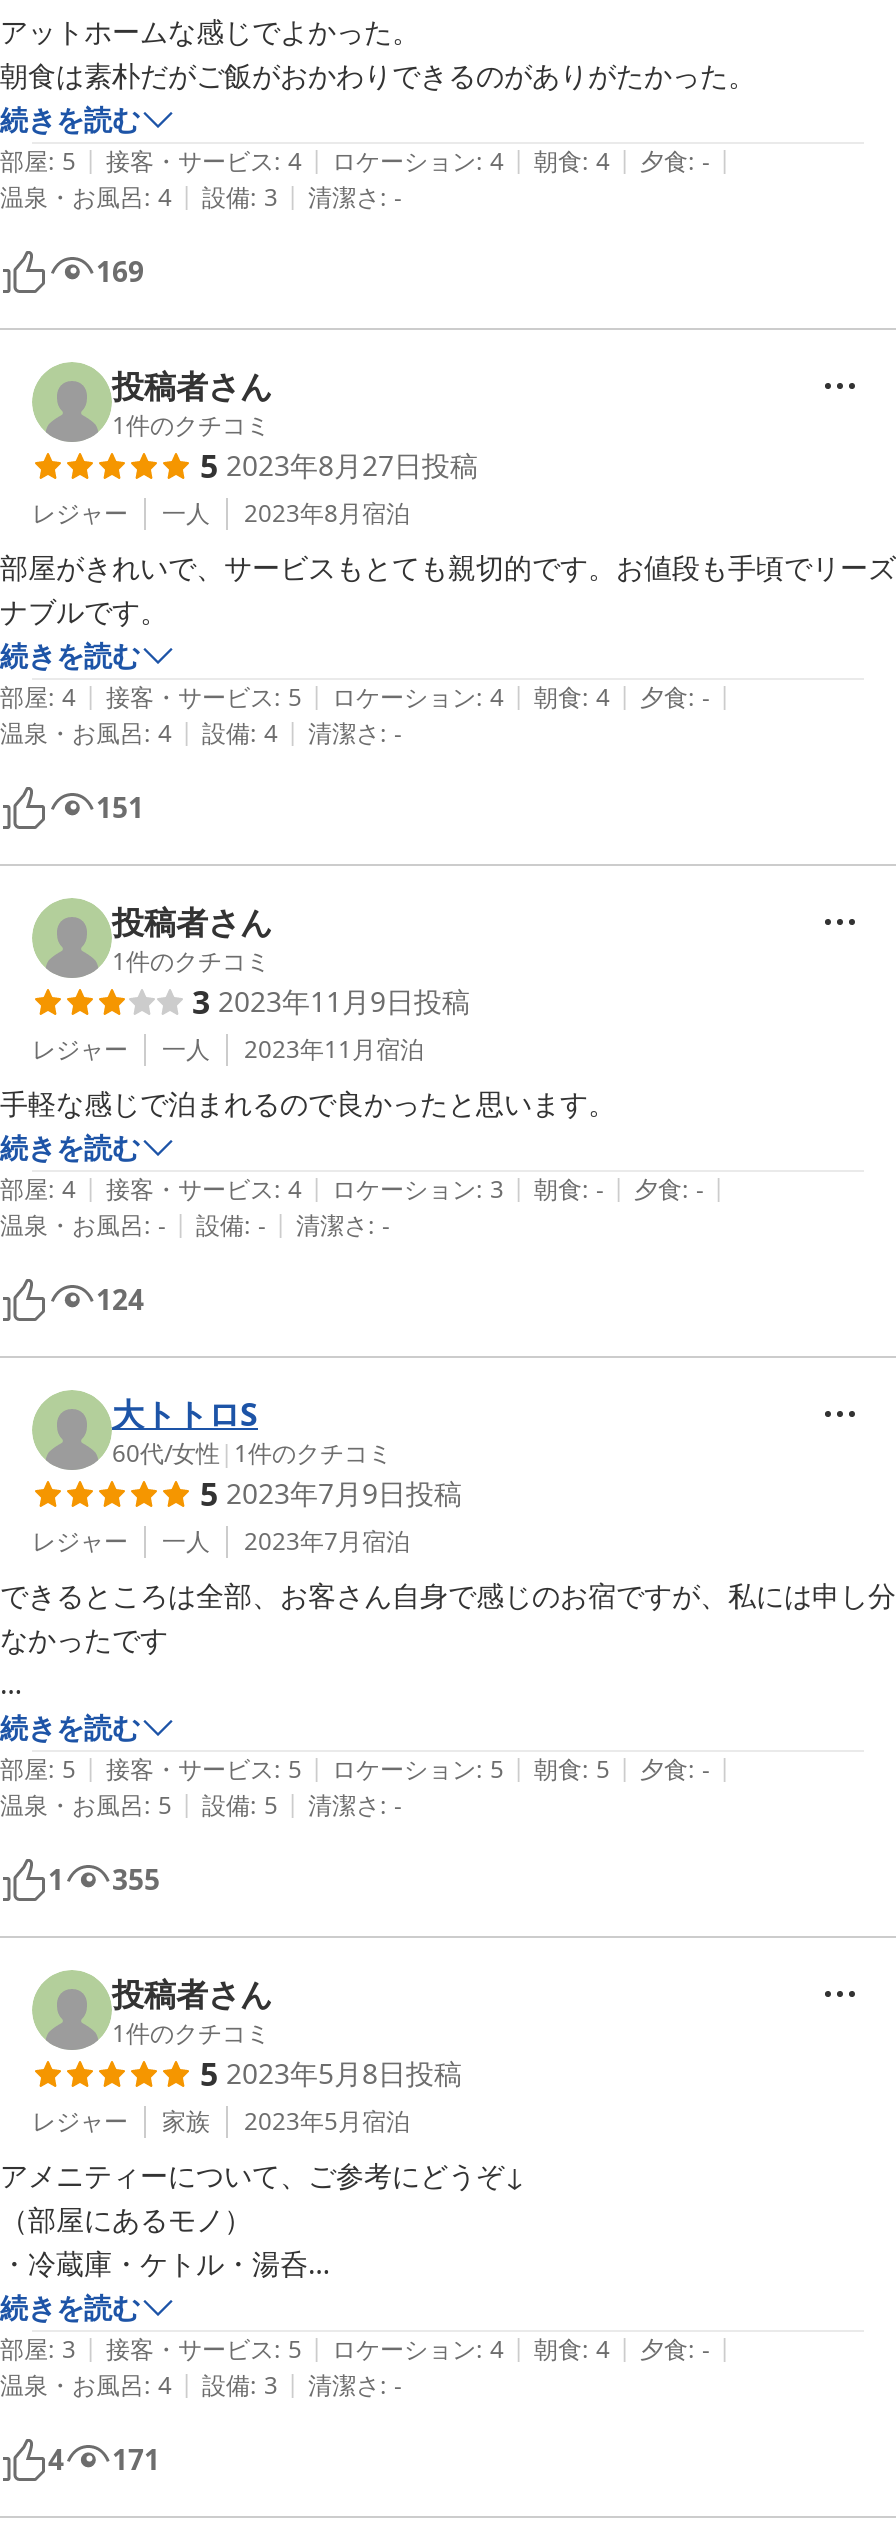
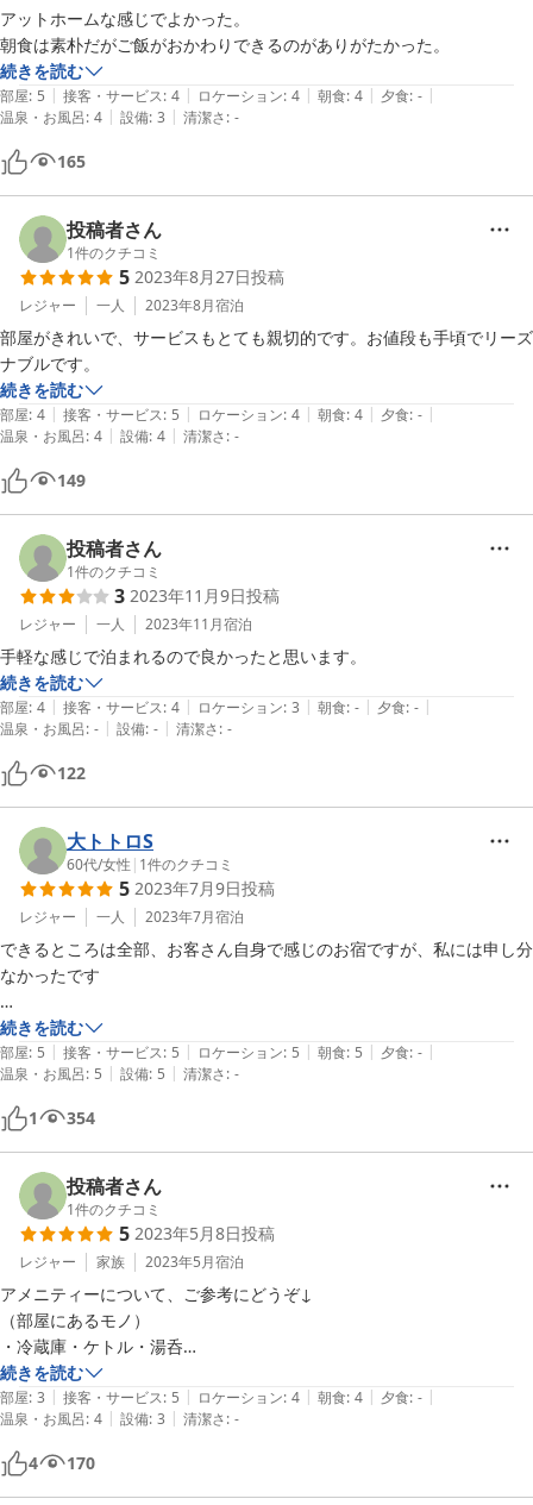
- 169
+ 165

- 151
+ 149

- 124
+ 122

- 1 355
+ 1 354

- 4 171
+ 4 170
